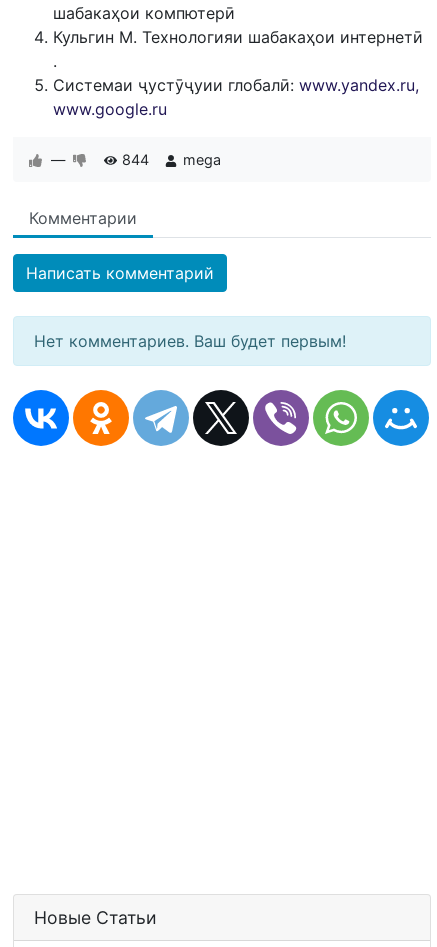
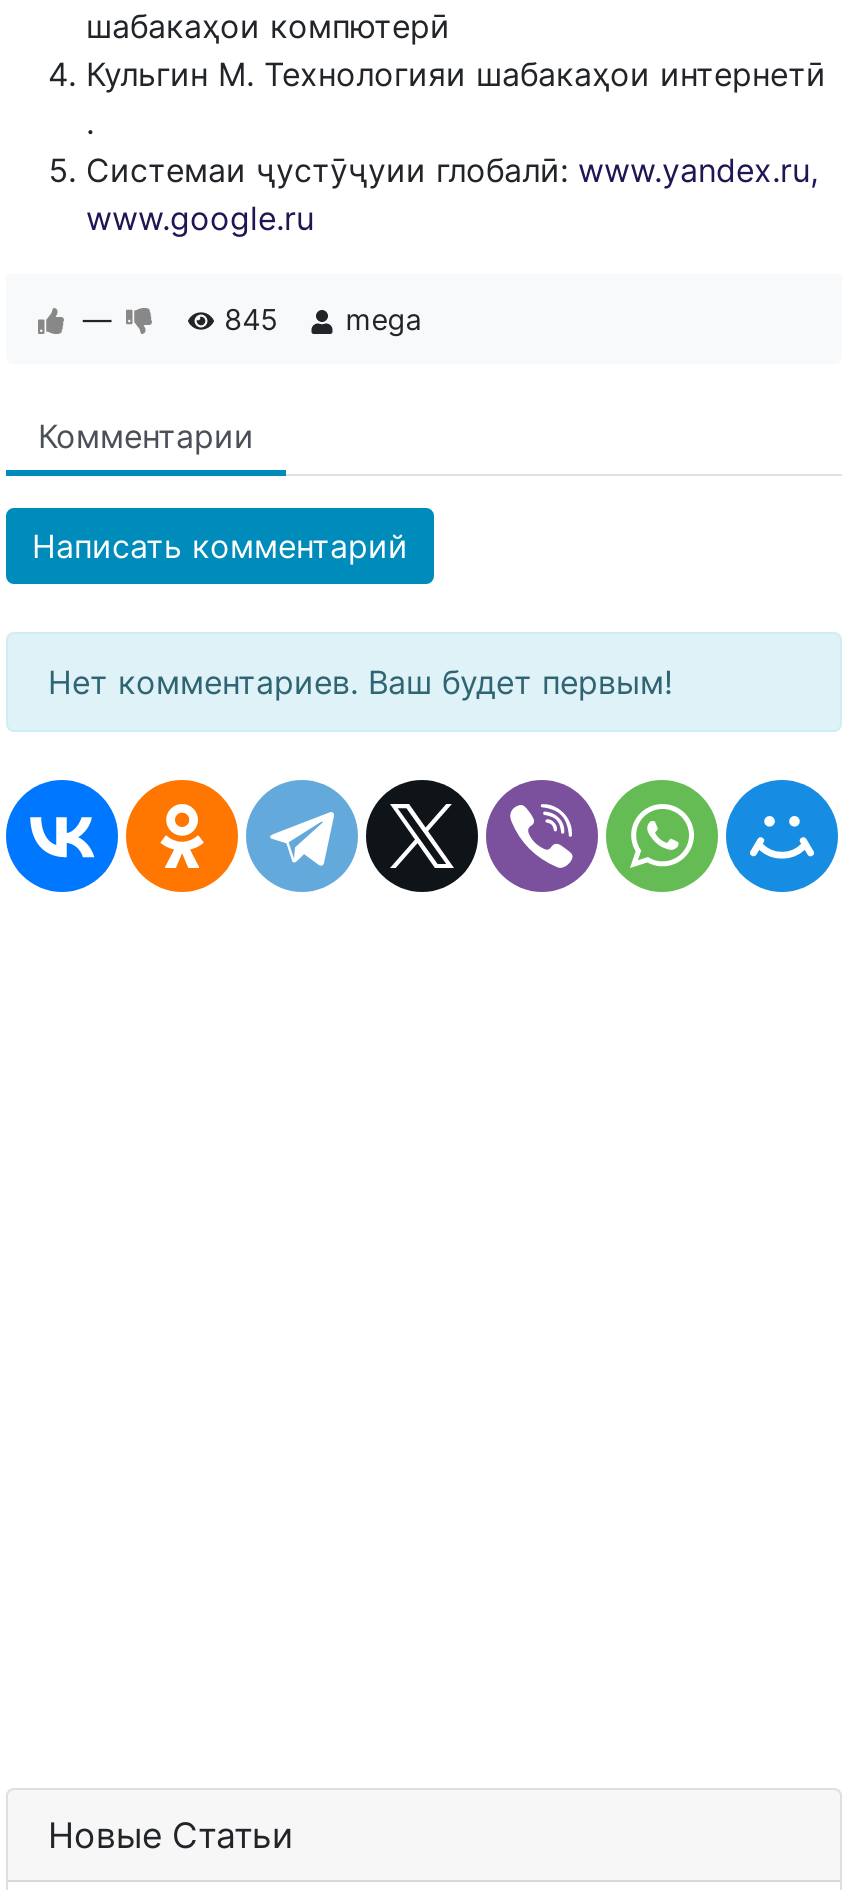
- 844 mega
+ 845 mega
